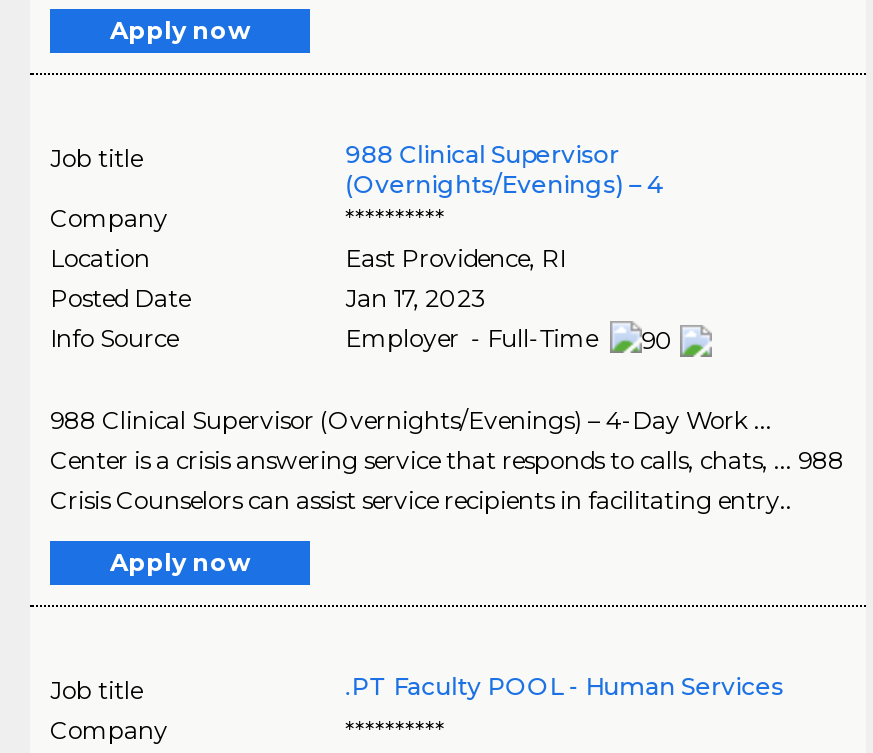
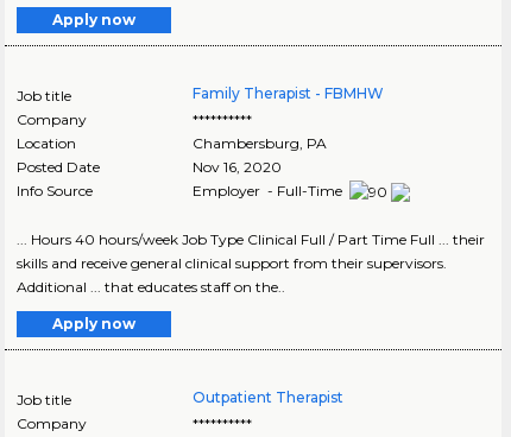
- 988 Clinical Supervisor
- (Overnights/Evenings) – 4
+ Family Therapist - FBMHW

- East Providence, RI
+ Chambersburg, PA

- Jan 17, 2023
+ Nov 16, 2020

- 988 Clinical Supervisor (Overnights/Evenings) – 4-Day Work ...
- Center is a crisis answering service that responds to calls, chats, ... 988
- Crisis Counselors can assist service recipients in facilitating entry..
+ ... Hours 40 hours/week Job Type Clinical Full / Part Time Full ... their
+ skills and receive general clinical support from their supervisors.
+ Additional ... that educates staff on the..

- .PT Faculty POOL - Human Services
+ Outpatient Therapist
